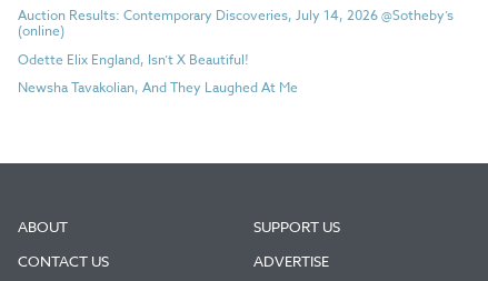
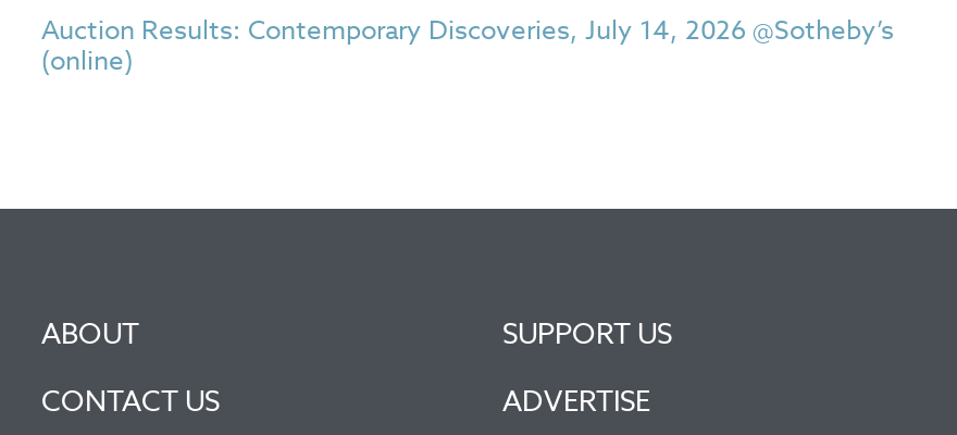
- Odette Elix England, Isn’t X Beautiful!
- Newsha Tavakolian, And They Laughed At Me
